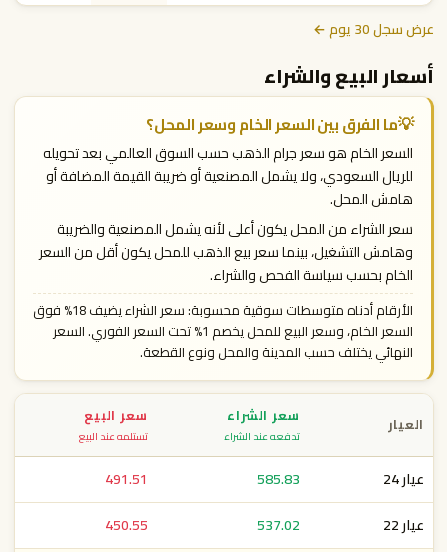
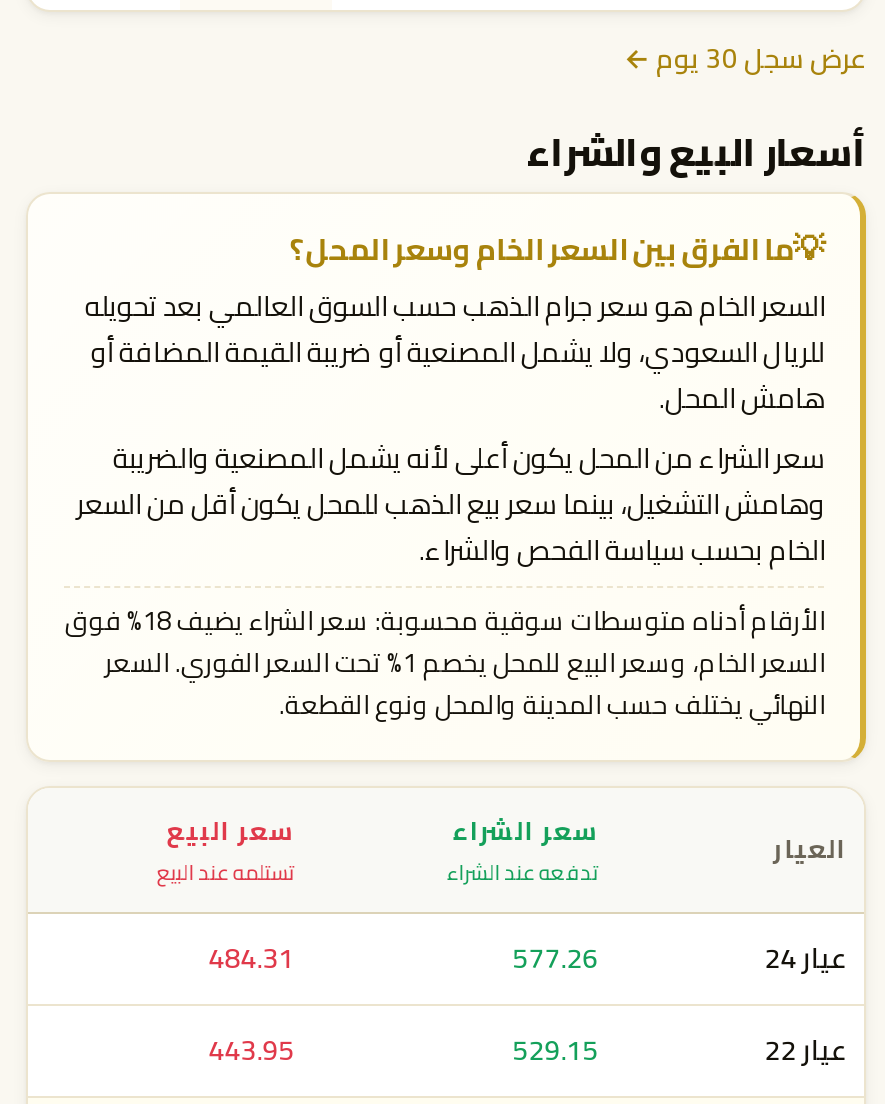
- 491.51
+ 484.31

- 585.83
+ 577.26

- 450.55
+ 443.95

- 537.02
+ 529.15
